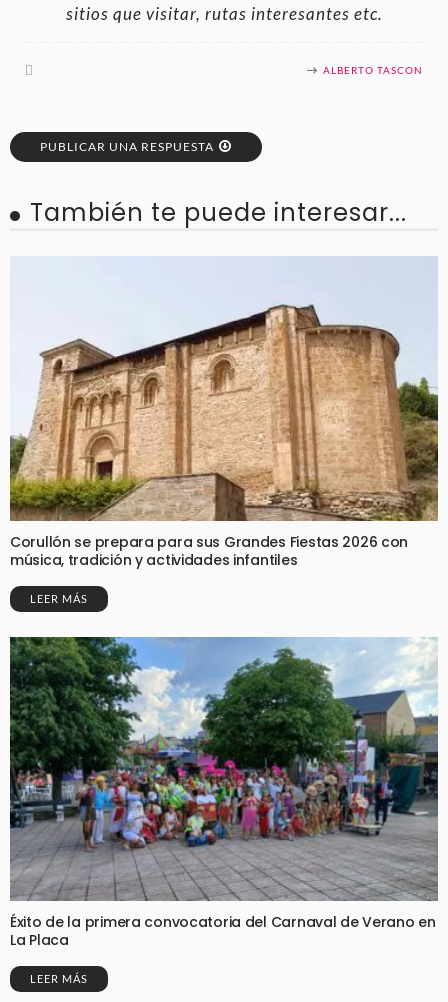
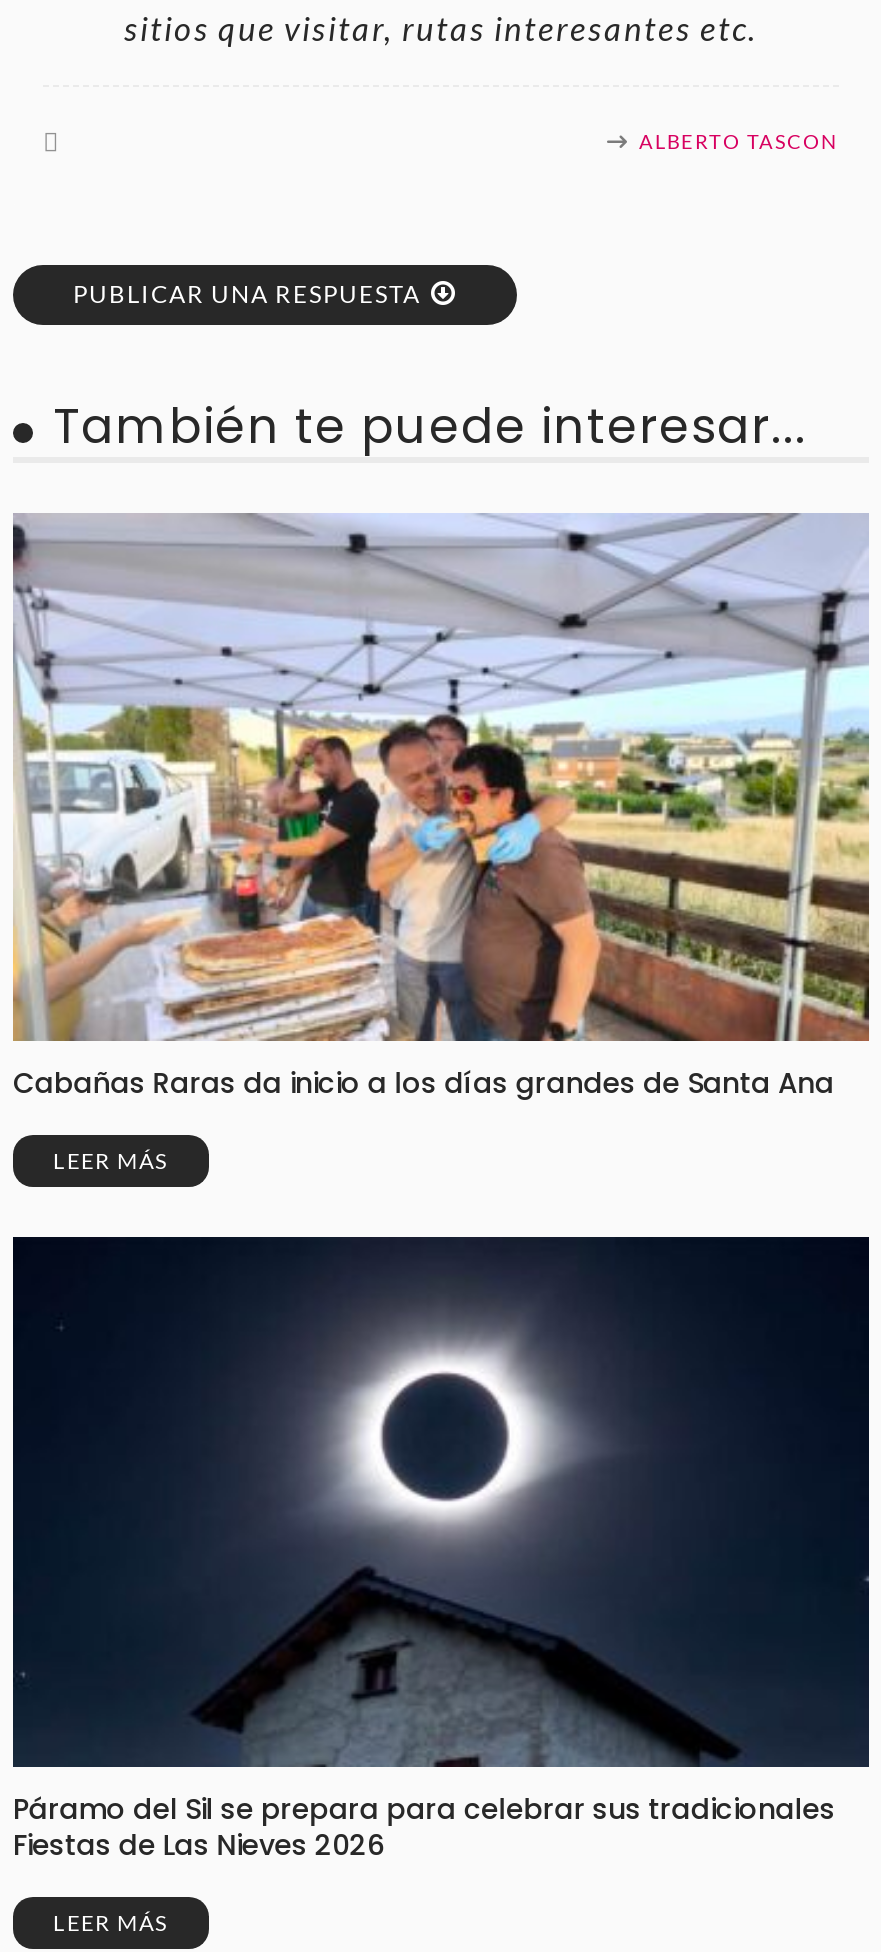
- [image]
- Corullón se prepara para sus Grandes Fiestas 2026 con
- música, tradición y actividades infantiles
+ [image]
+ Cabañas Raras da inicio a los días grandes de Santa Ana

- [image]
- Éxito de la primera convocatoria del Carnaval de Verano en
- La Placa
+ [image]
+ Páramo del Sil se prepara para celebrar sus tradicionales
+ Fiestas de Las Nieves 2026
